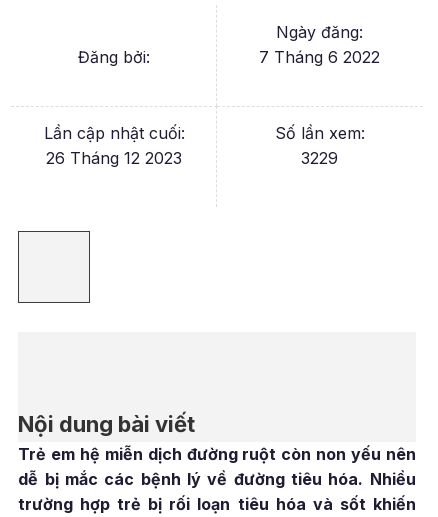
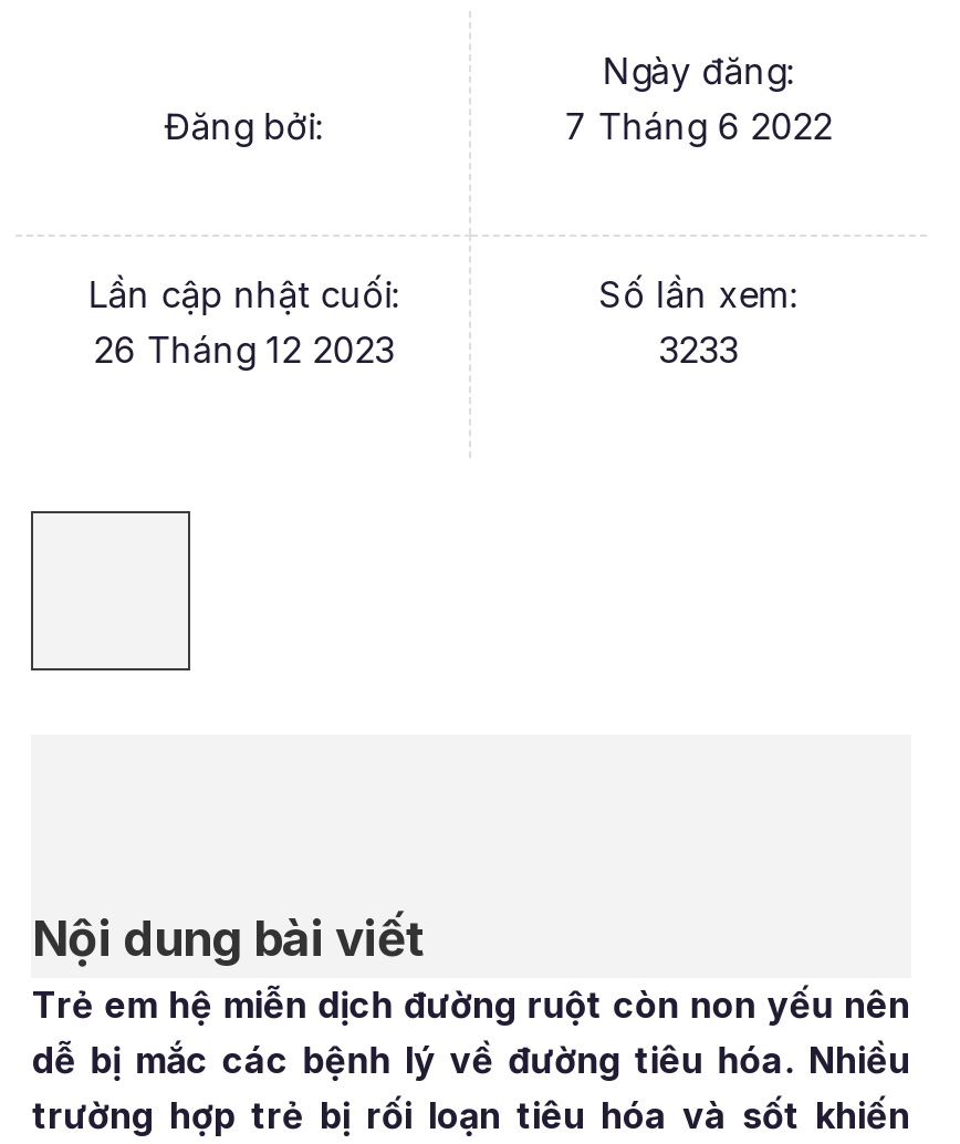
- 3229
+ 3233
